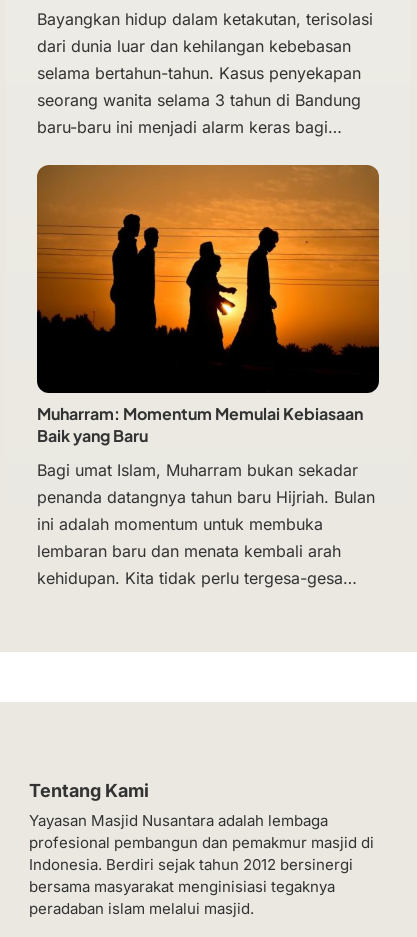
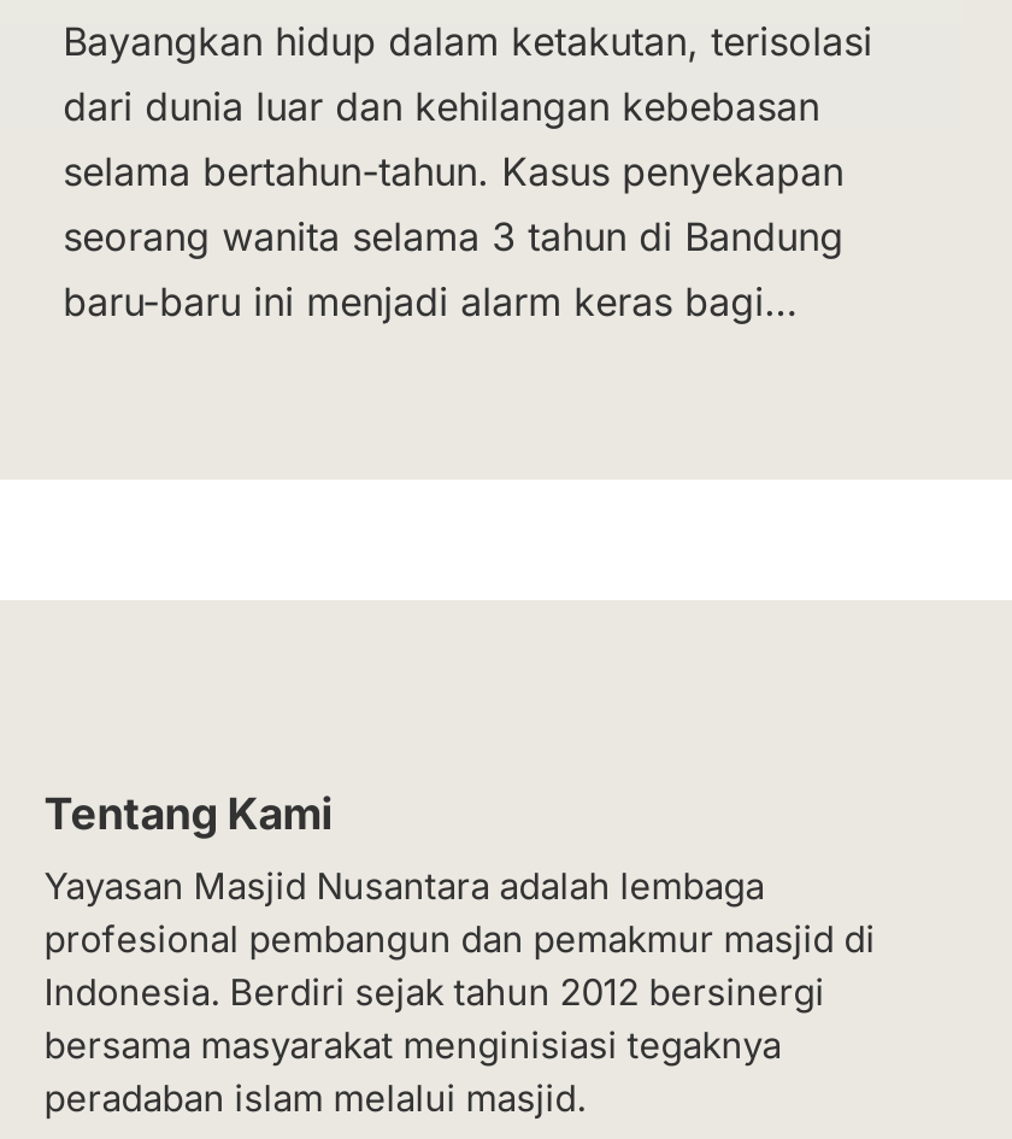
- [image]
- Muharram: Momentum Memulai Kebiasaan
- Baik yang Baru
- Bagi umat Islam, Muharram bukan sekadar
- penanda datangnya tahun baru Hijriah. Bulan
- ini adalah momentum untuk membuka
- lembaran baru dan menata kembali arah
- kehidupan. Kita tidak perlu tergesa-gesa…
